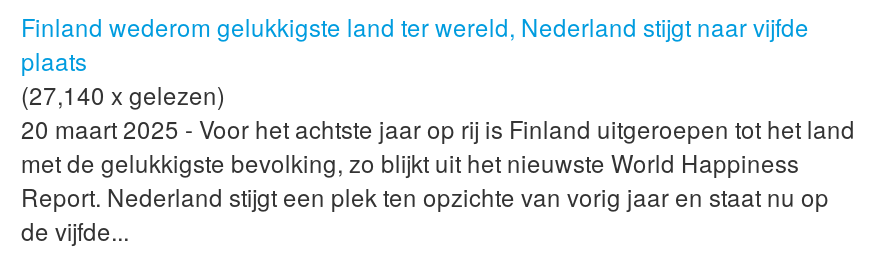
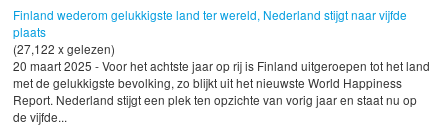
- (27,140 x gelezen)
+ (27,122 x gelezen)
